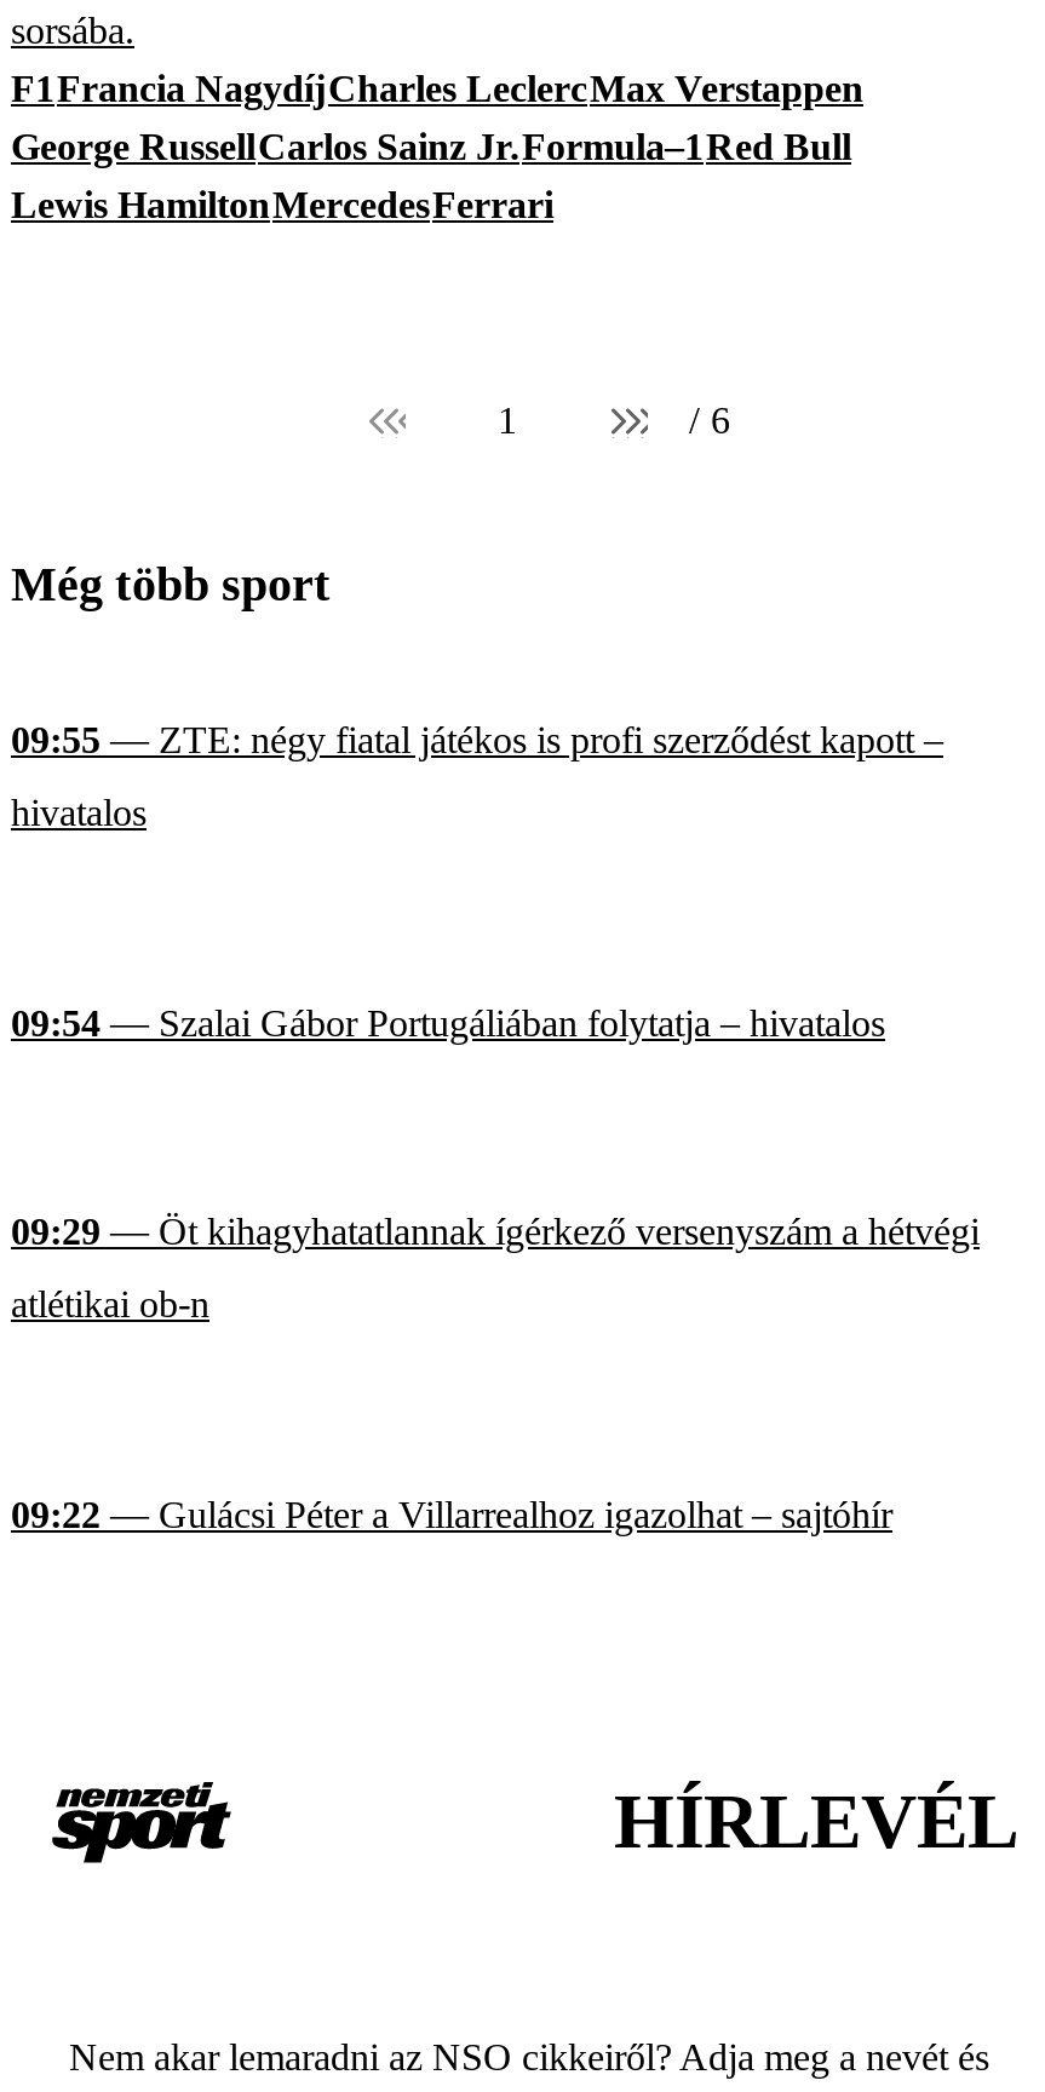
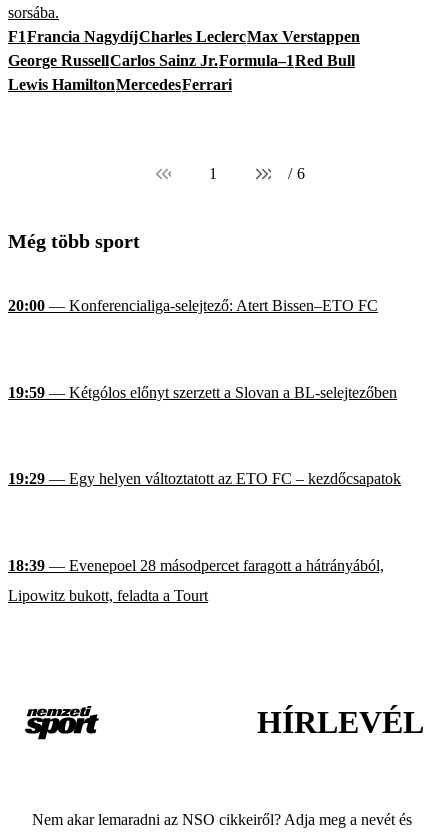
- 09:55 — ZTE: négy fiatal játékos is profi szerződést kapott –
- hivatalos
+ 20:00 — Konferencialiga-selejtező: Atert Bissen–ETO FC

- 09:54 — Szalai Gábor Portugáliában folytatja – hivatalos
+ 19:59 — Kétgólos előnyt szerzett a Slovan a BL-selejtezőben

- 09:29 — Öt kihagyhatatlannak ígérkező versenyszám a hétvégi
- atlétikai ob-n
+ 19:29 — Egy helyen változtatott az ETO FC – kezdőcsapatok

- 09:22 — Gulácsi Péter a Villarrealhoz igazolhat – sajtóhír
+ 18:39 — Evenepoel 28 másodpercet faragott a hátrányából,
+ Lipowitz bukott, feladta a Tourt
